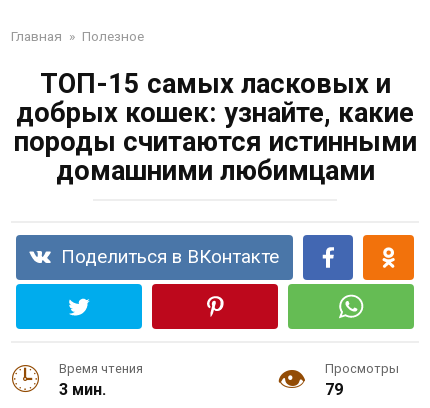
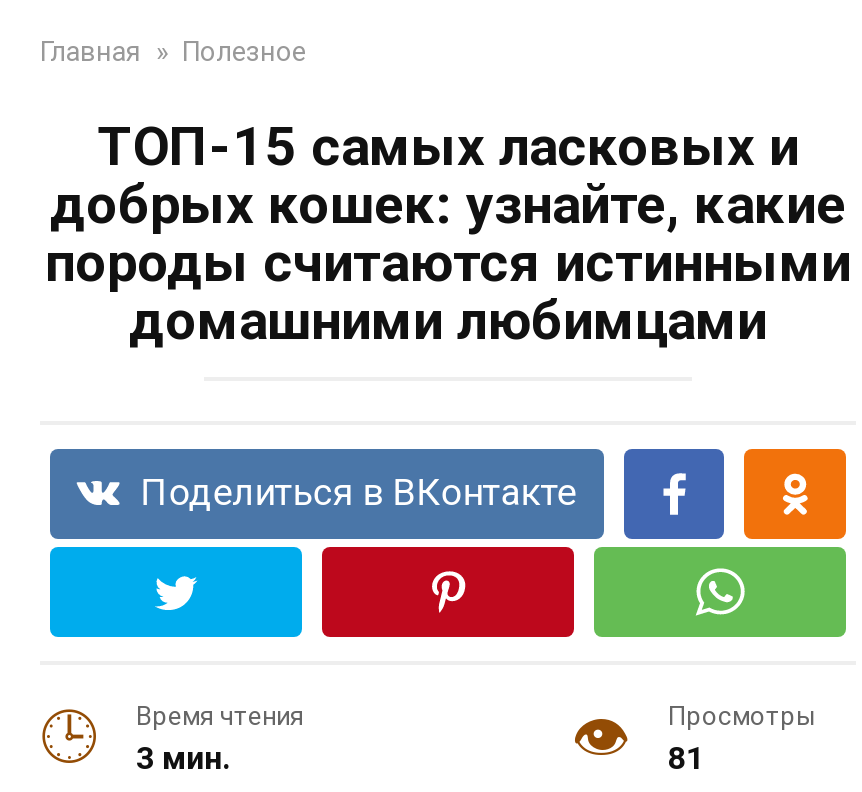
- 79
+ 81
